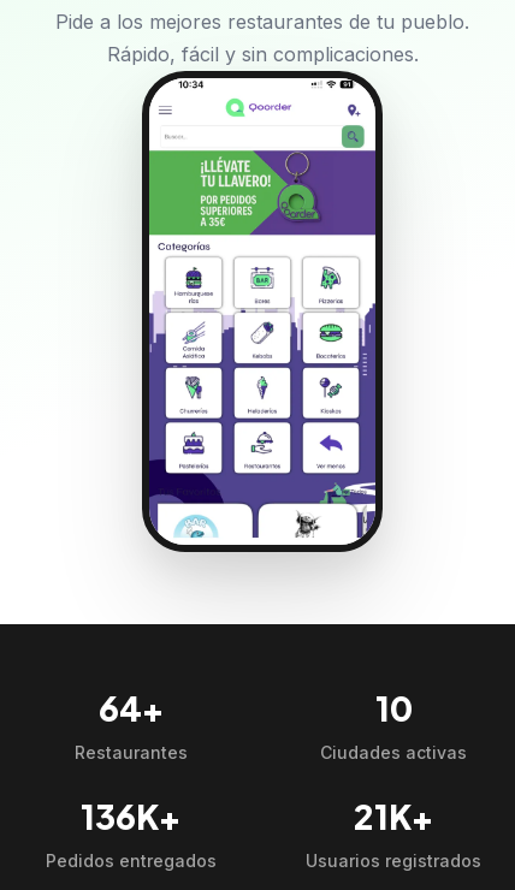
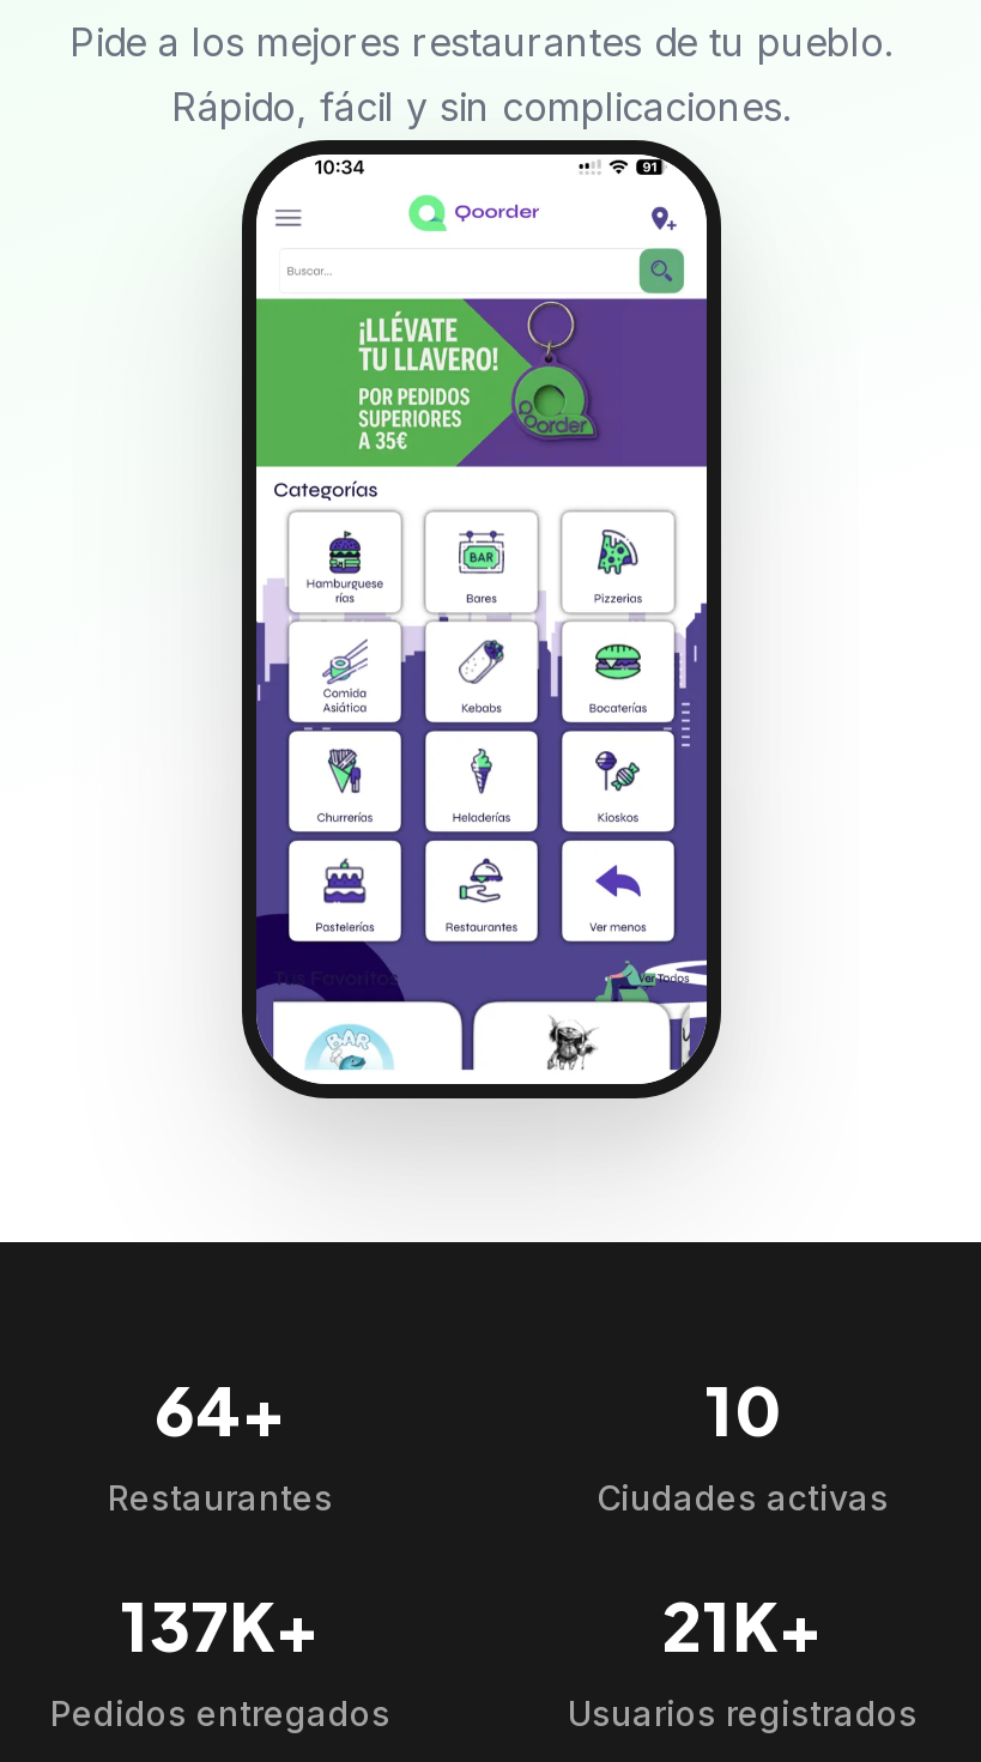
- 136K+
+ 137K+
